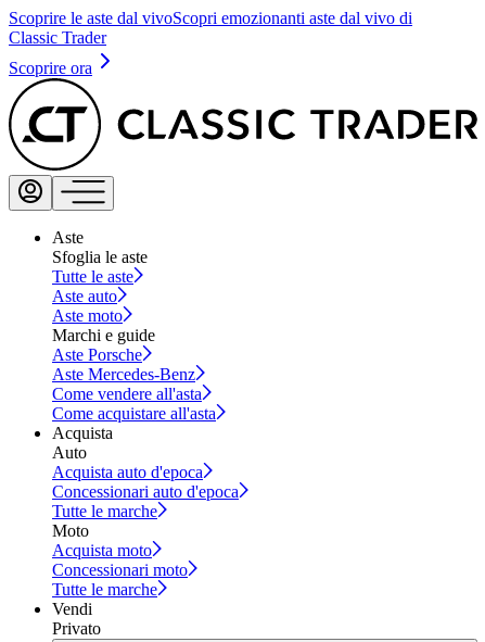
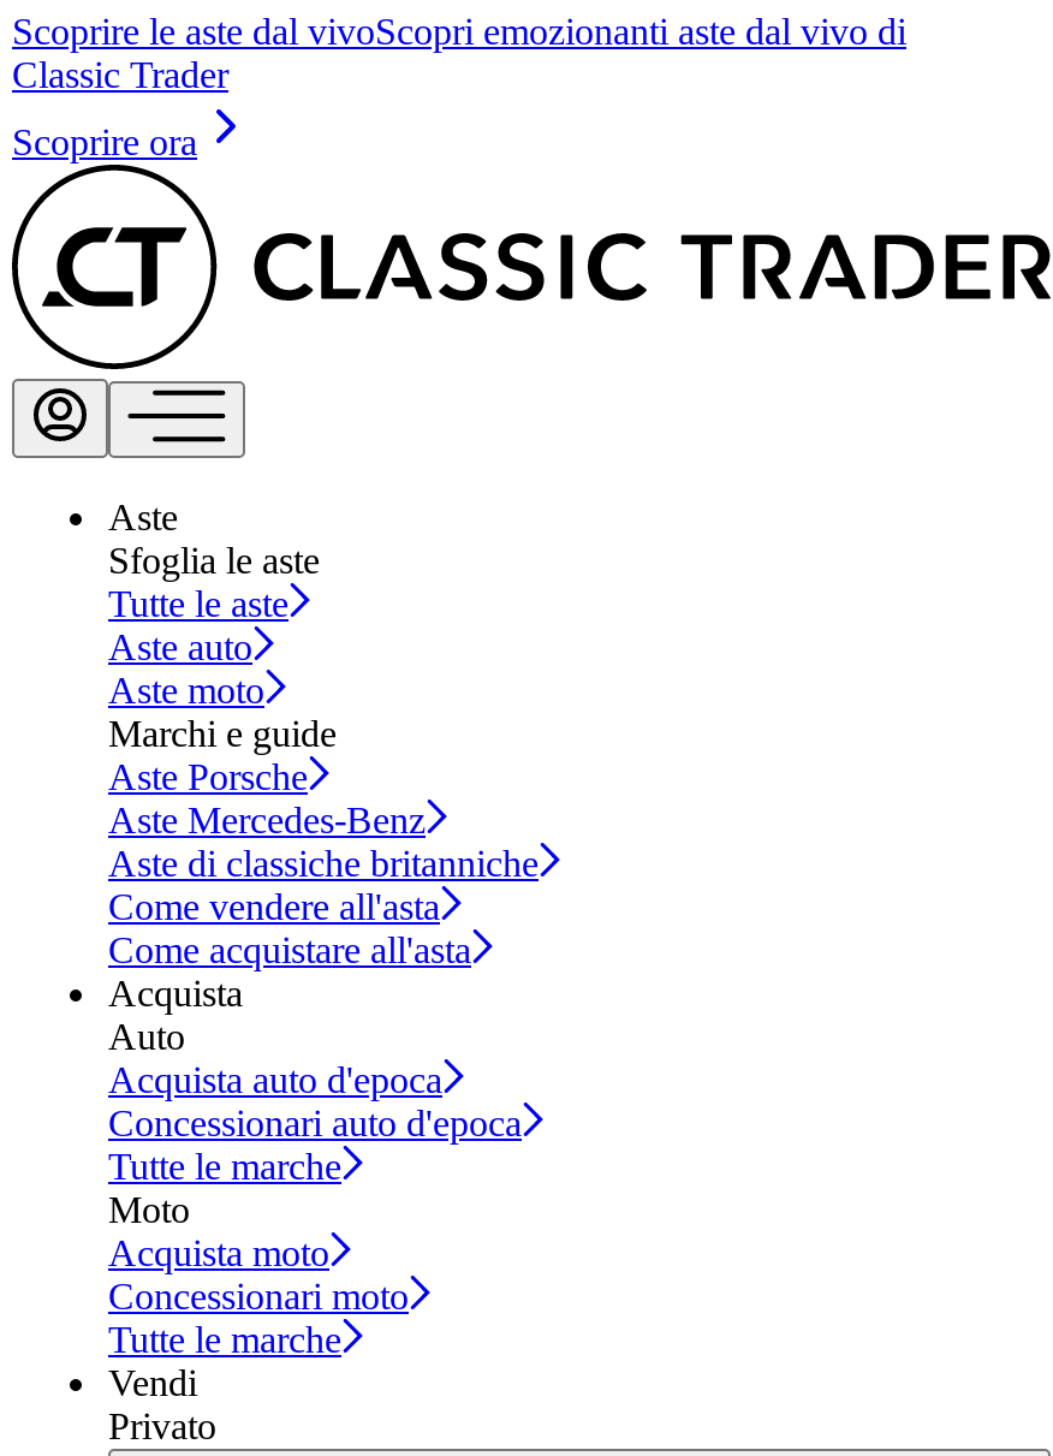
+ Aste di classiche britanniche
